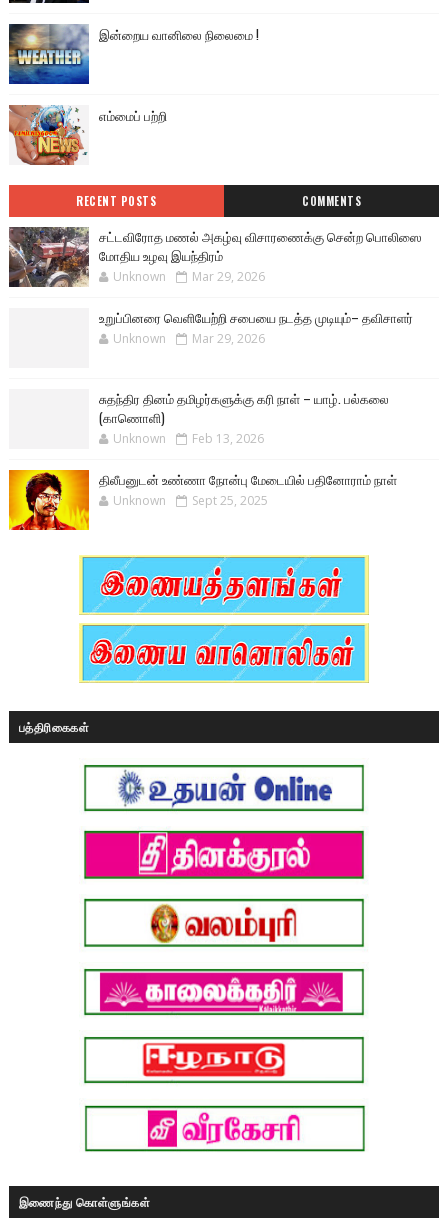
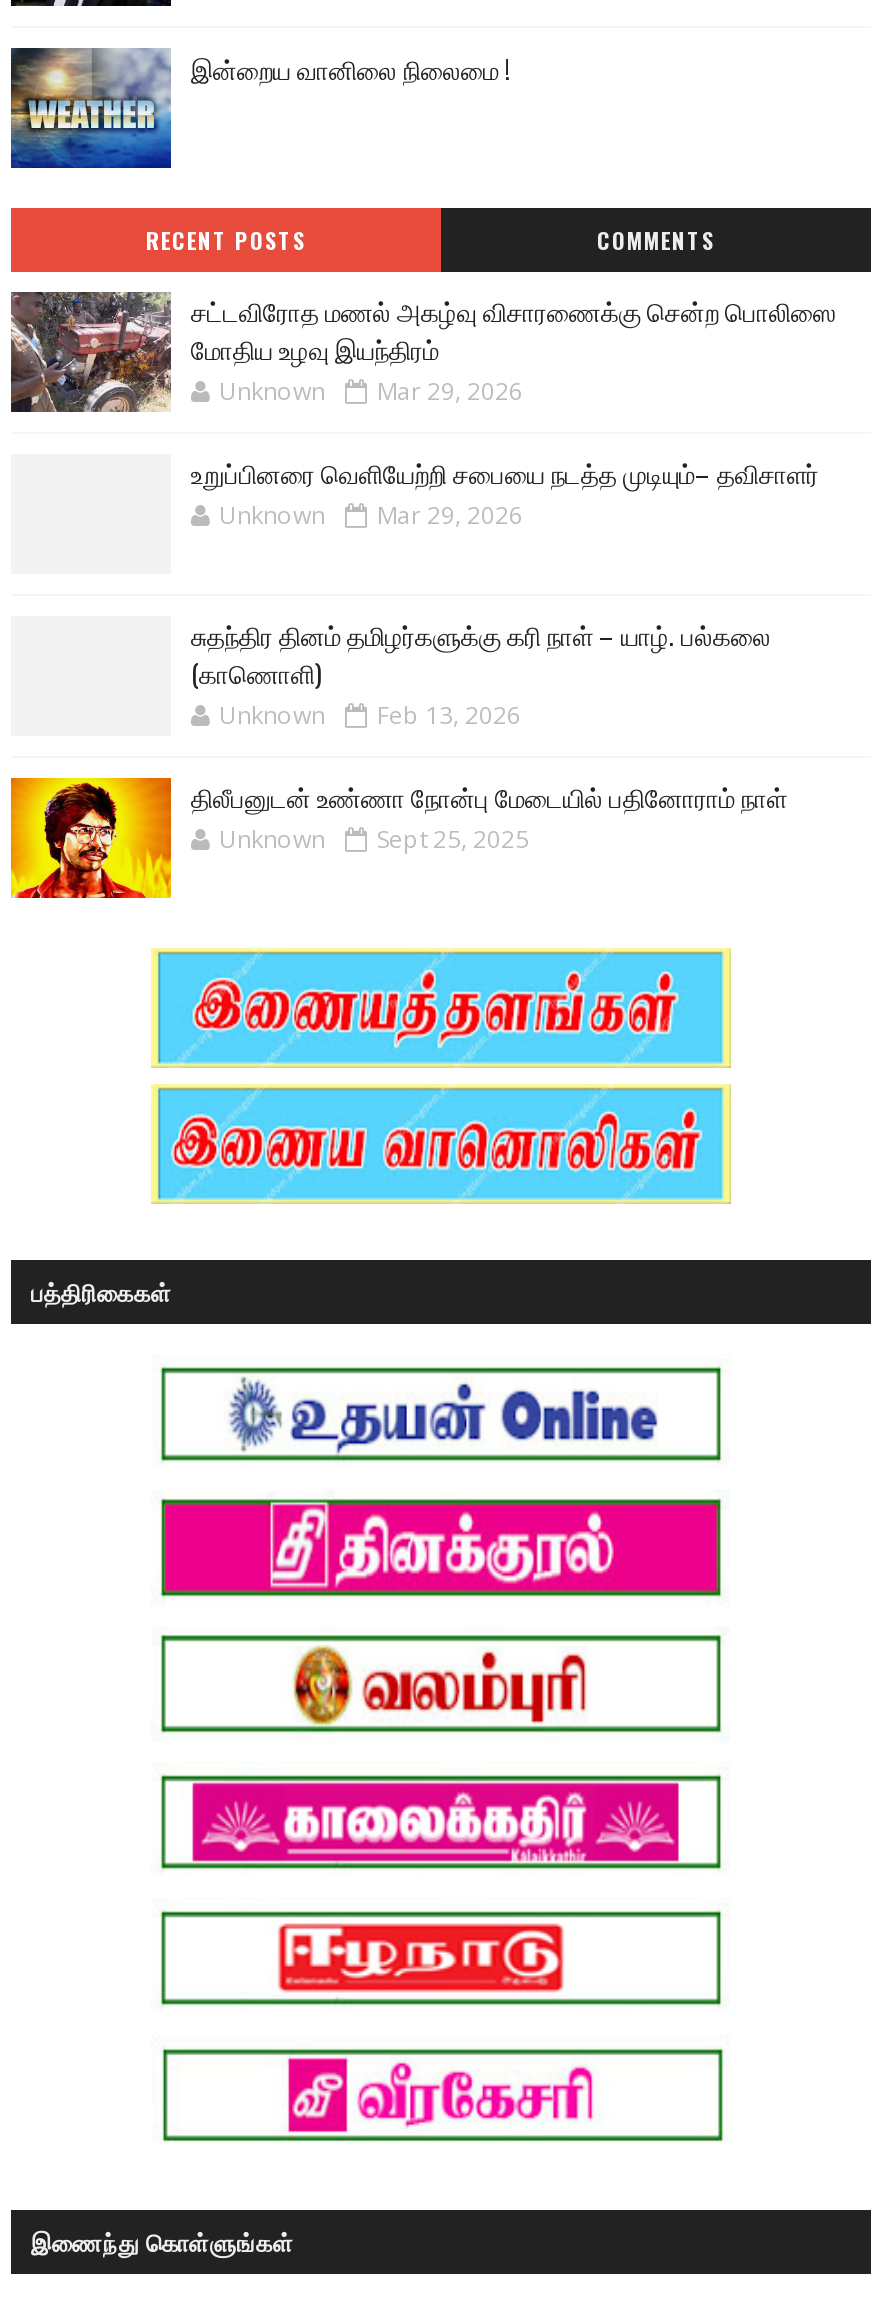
- [image]
- எம்மைப் பற்றி
